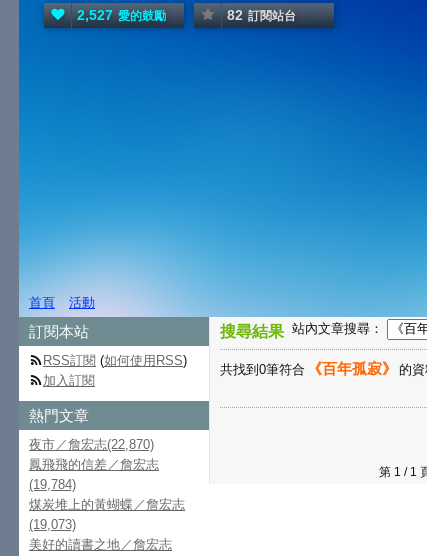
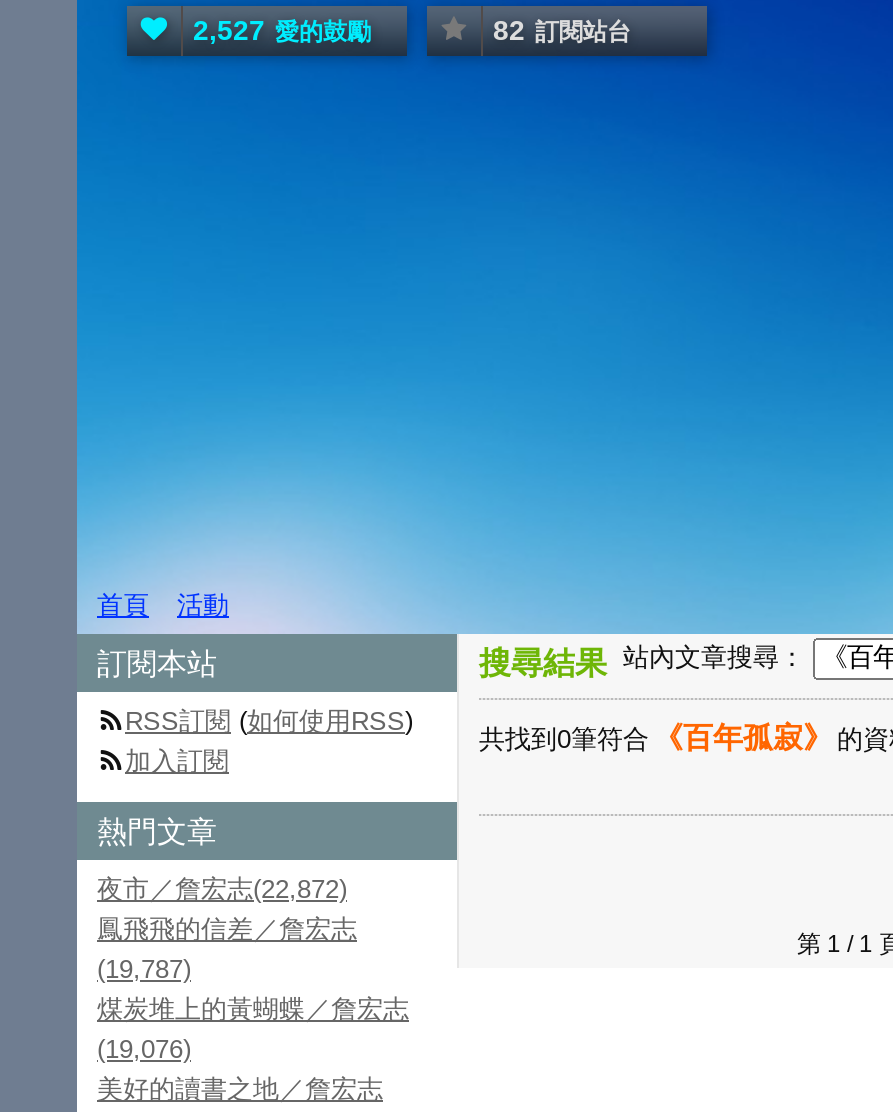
- 夜市／詹宏志(22,870)
+ 夜市／詹宏志(22,872)

- (19,784)
+ (19,787)

- (19,073)
+ (19,076)
